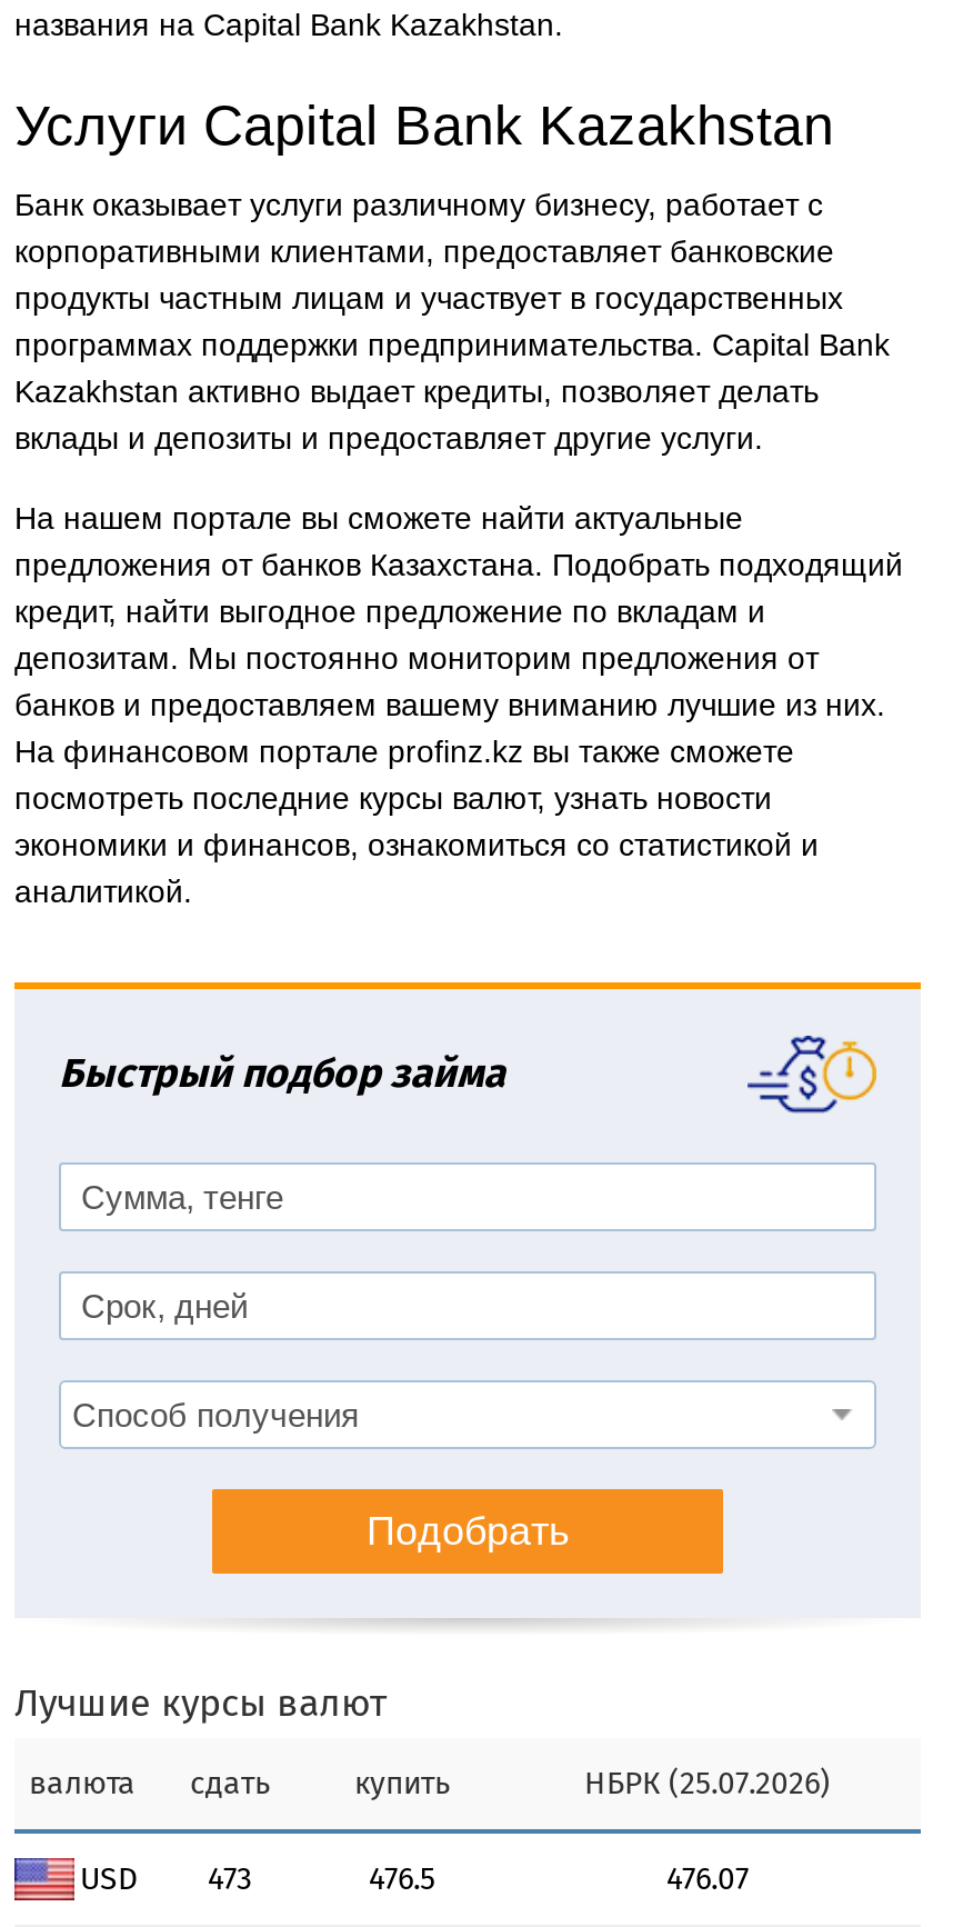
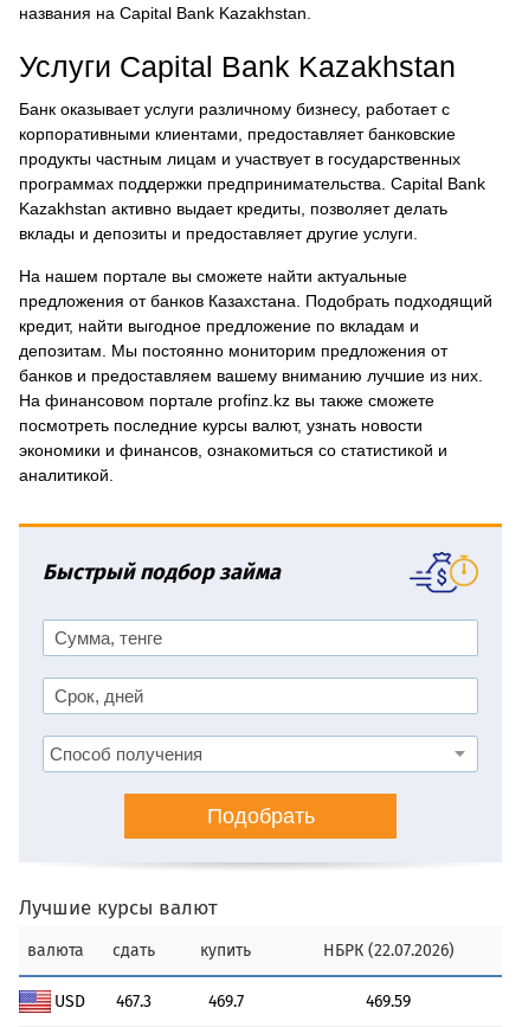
- НБРК (25.07.2026)
+ НБРК (22.07.2026)

- USD 473
+ USD 467.3

- 476.5
+ 469.7

- 476.07
+ 469.59
